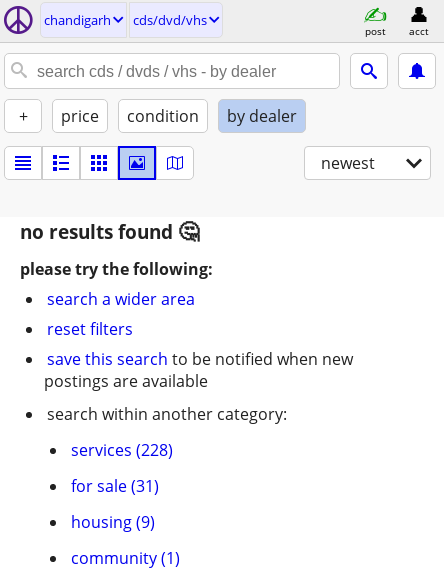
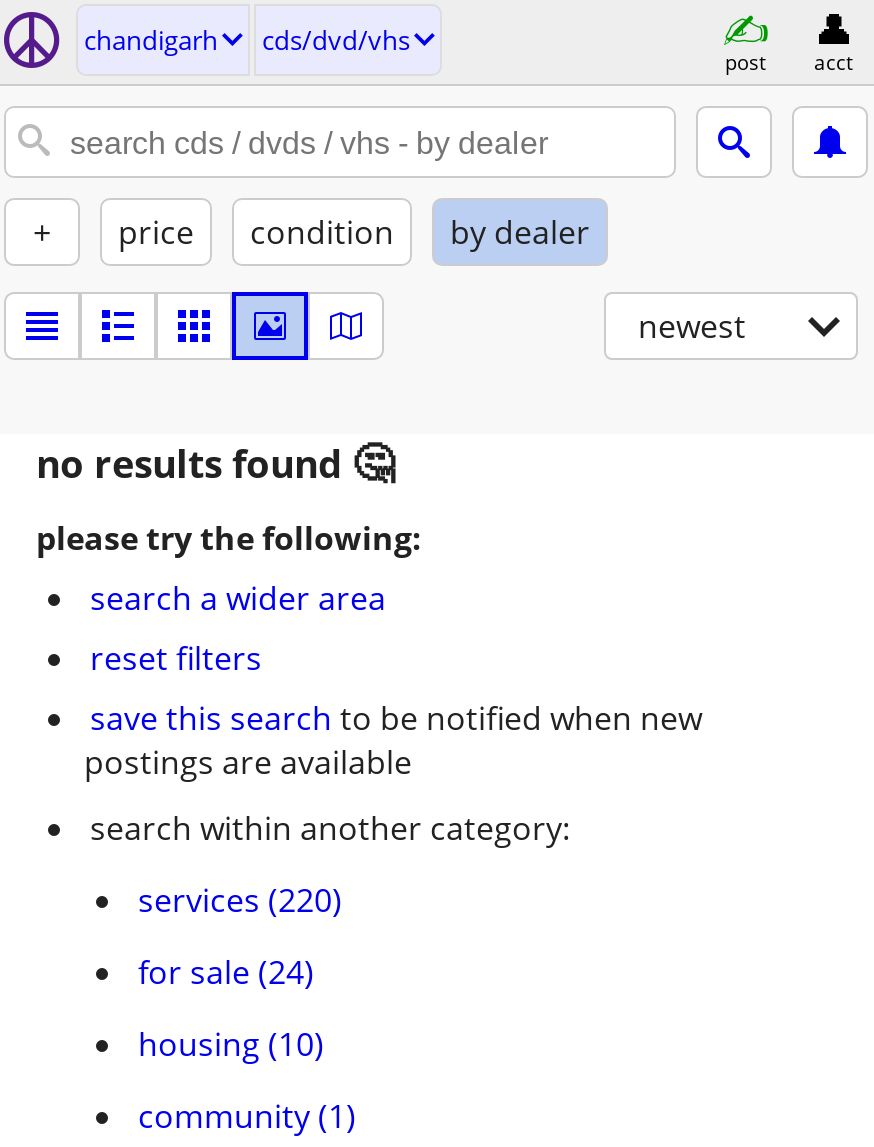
- services (228)
+ services (220)

- for sale (31)
+ for sale (24)

- housing (9)
+ housing (10)
